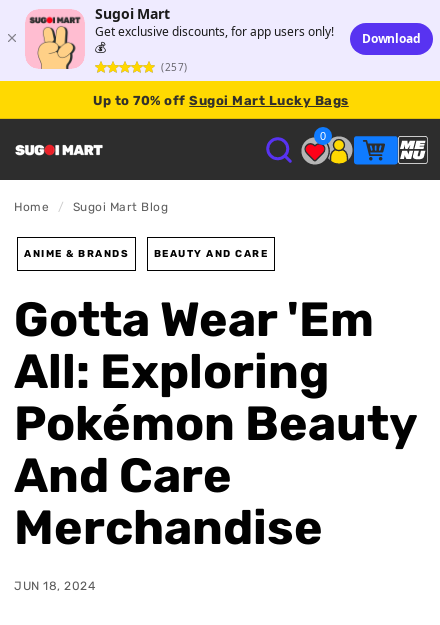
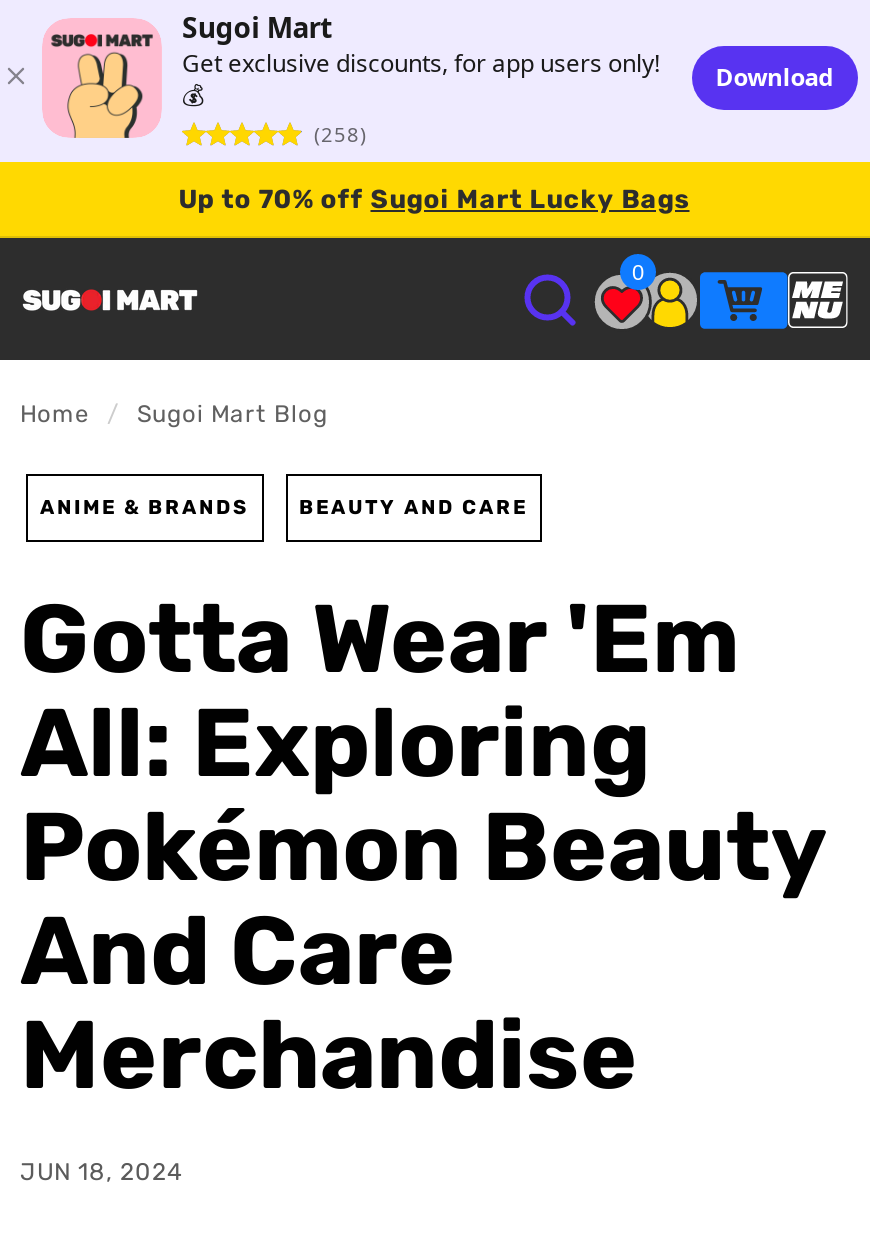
- (257)
+ (258)
